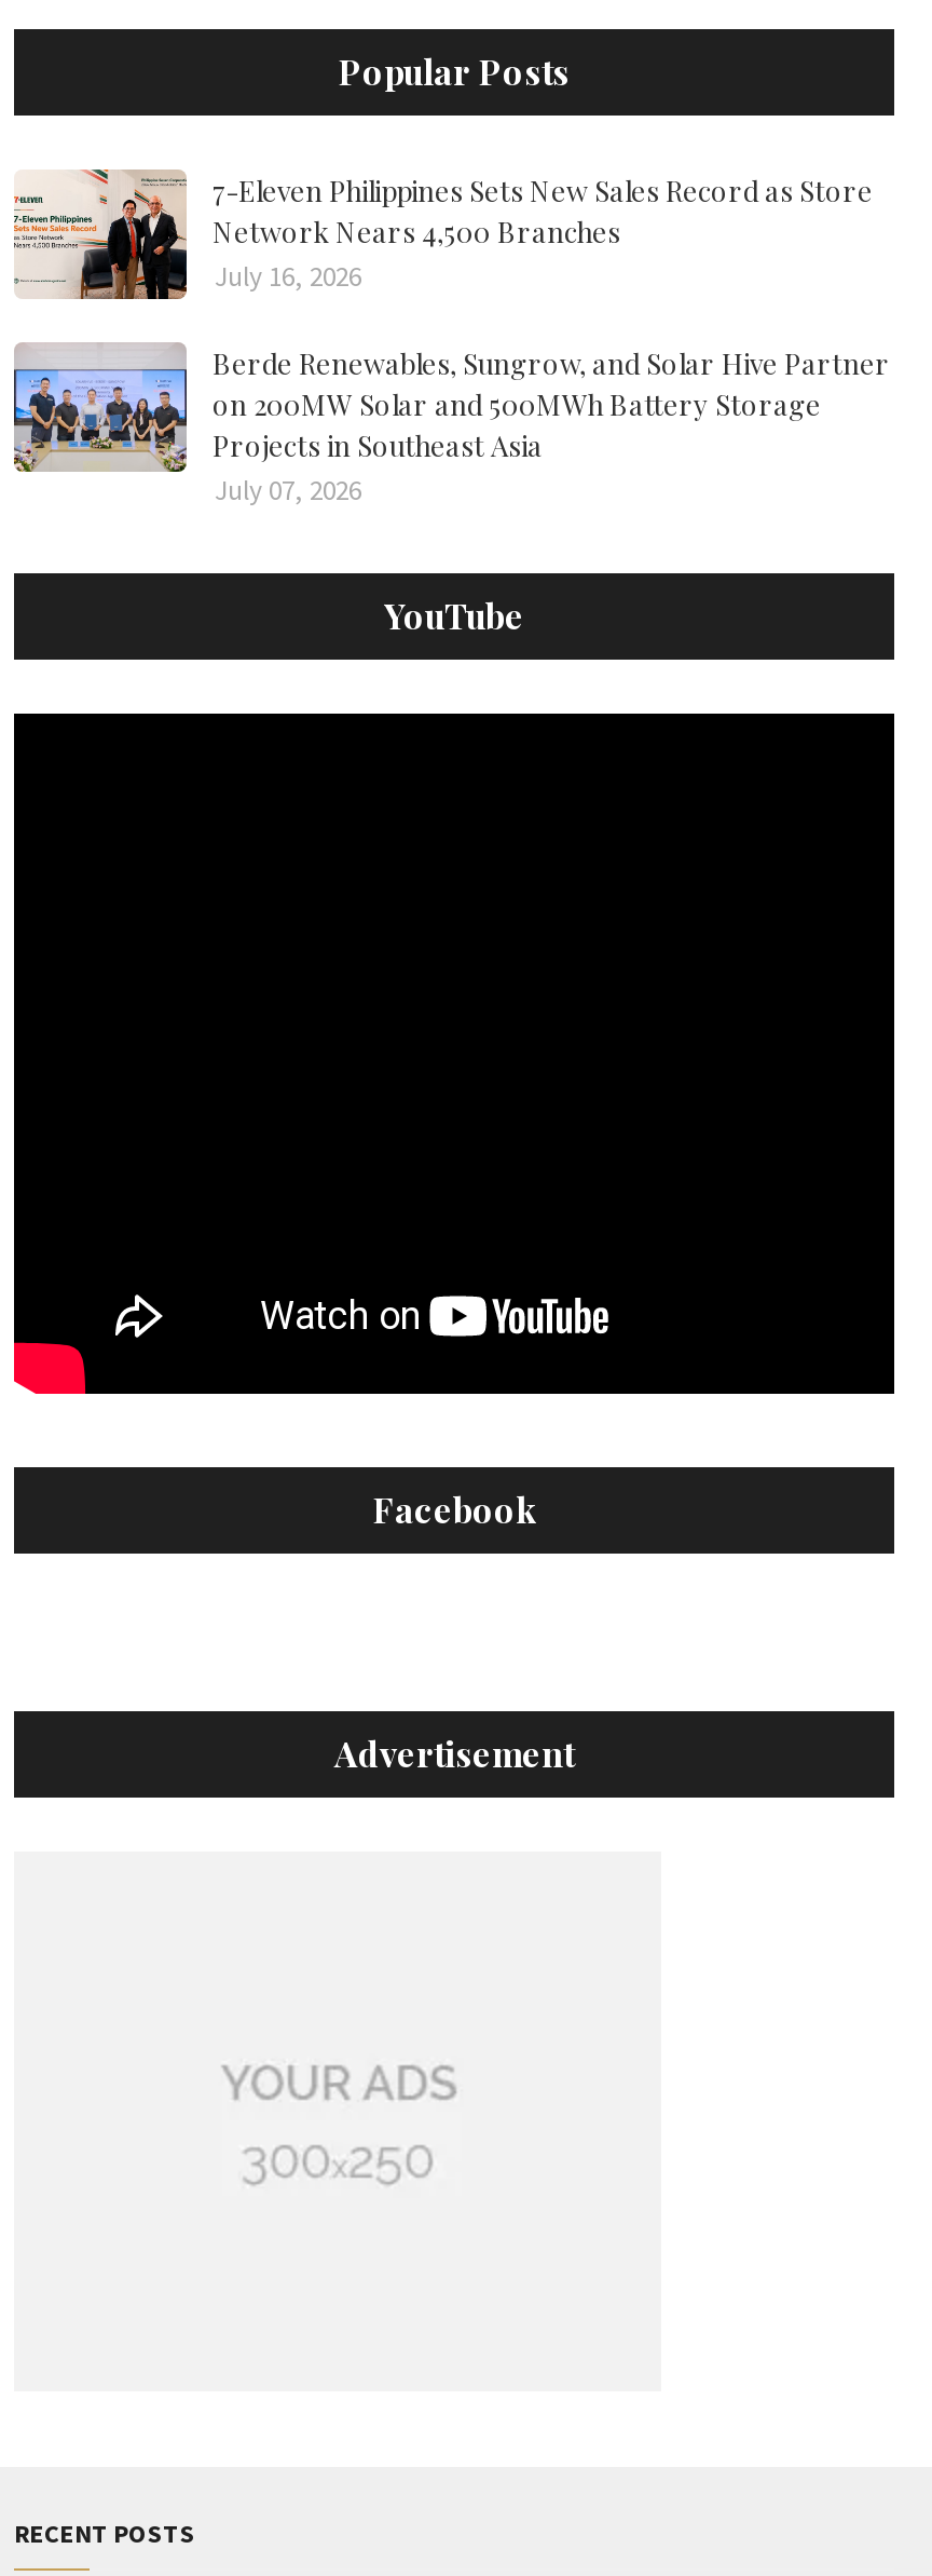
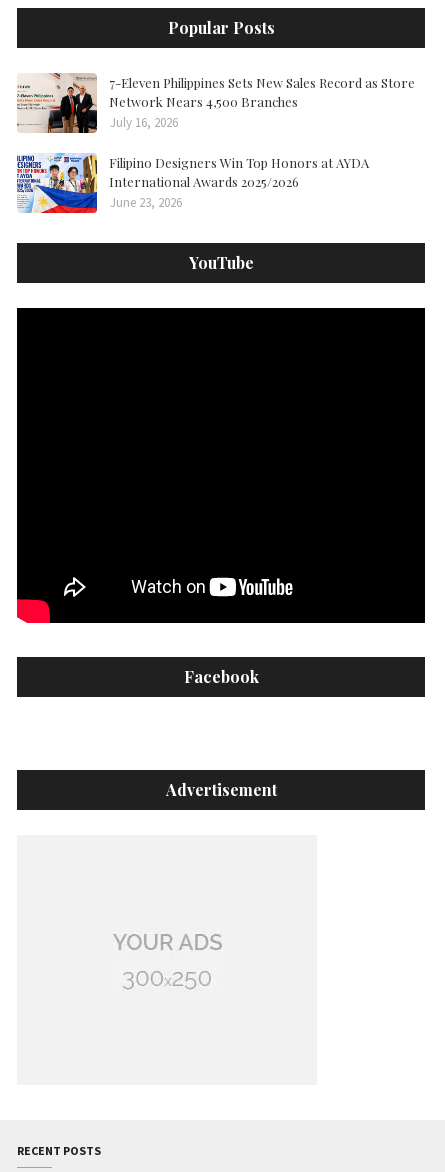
- [image]
- Berde Renewables, Sungrow, and Solar Hive Partner
- on 200MW Solar and 500MWh Battery Storage
- Projects in Southeast Asia
- July 07, 2026
+ [image]
+ Filipino Designers Win Top Honors at AYDA
+ International Awards 2025/2026
+ June 23, 2026
